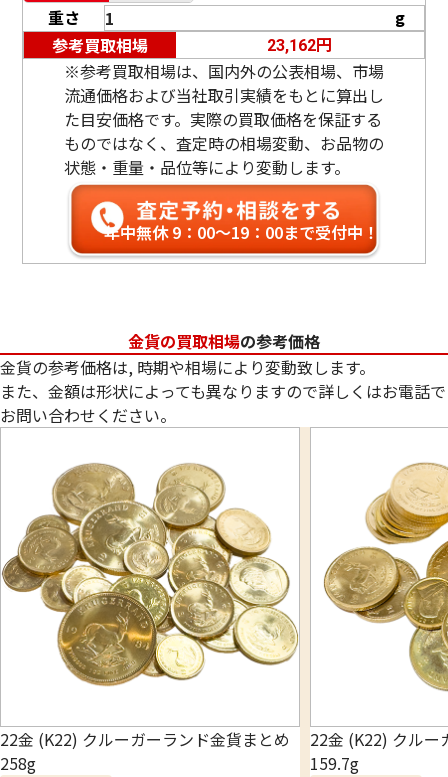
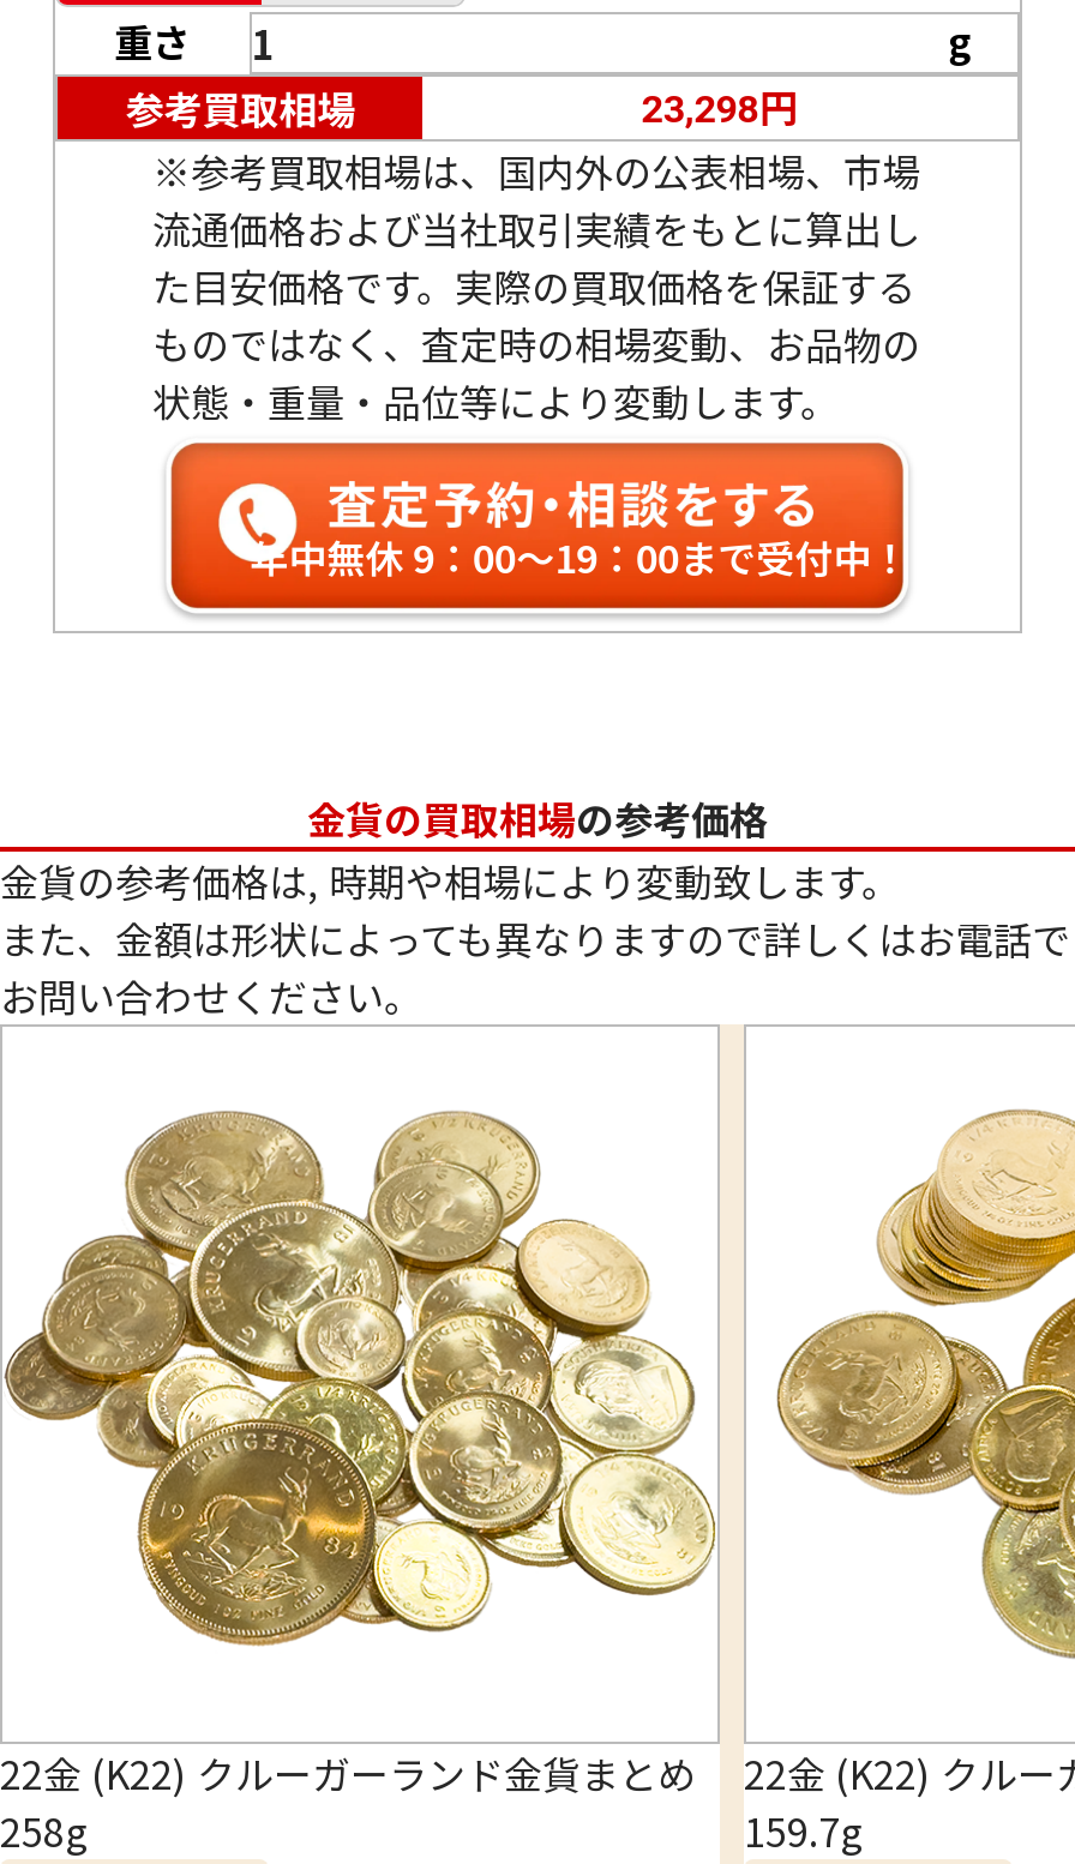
- 23,162円
+ 23,298円
